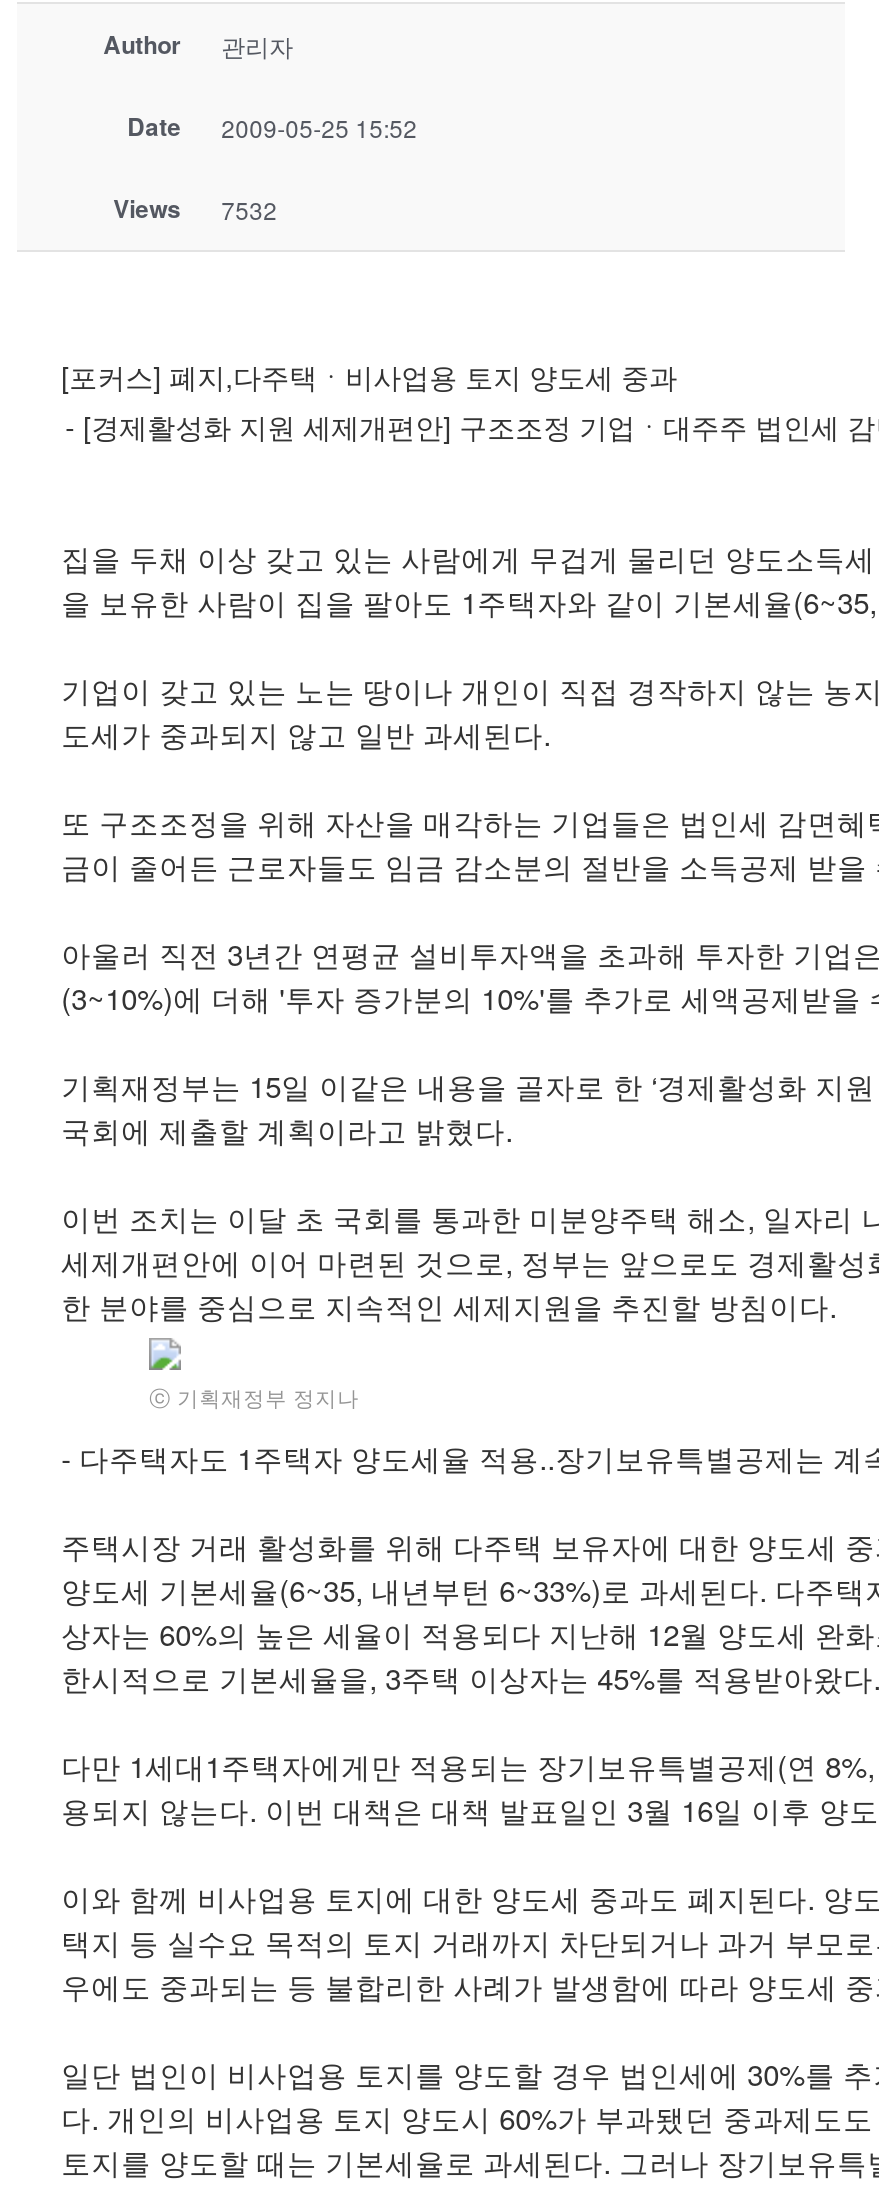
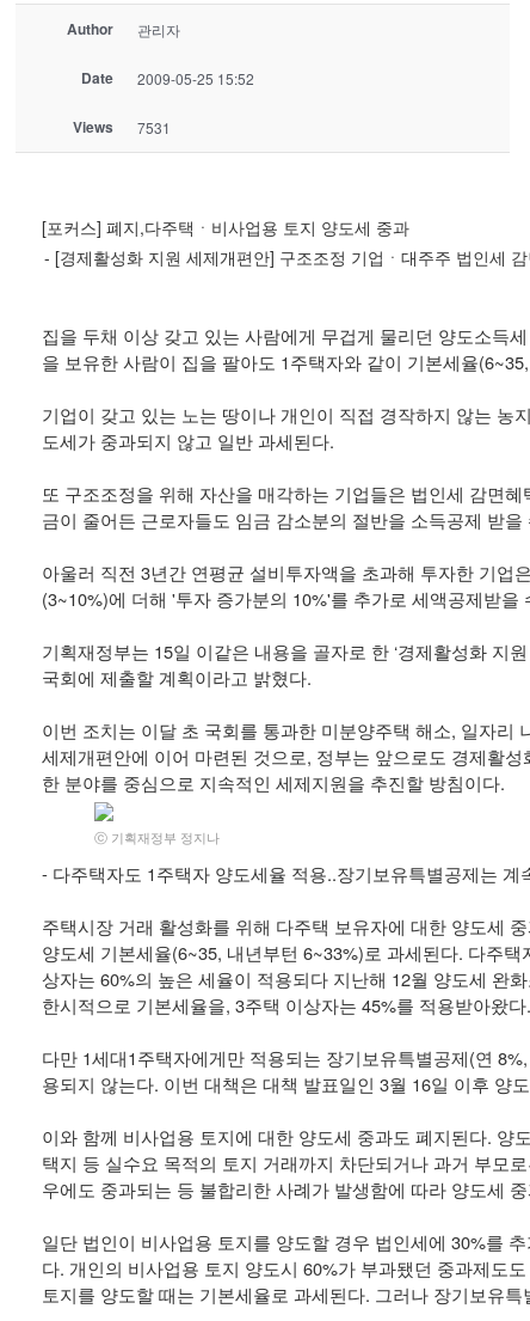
- Views 7532
+ Views 7531
